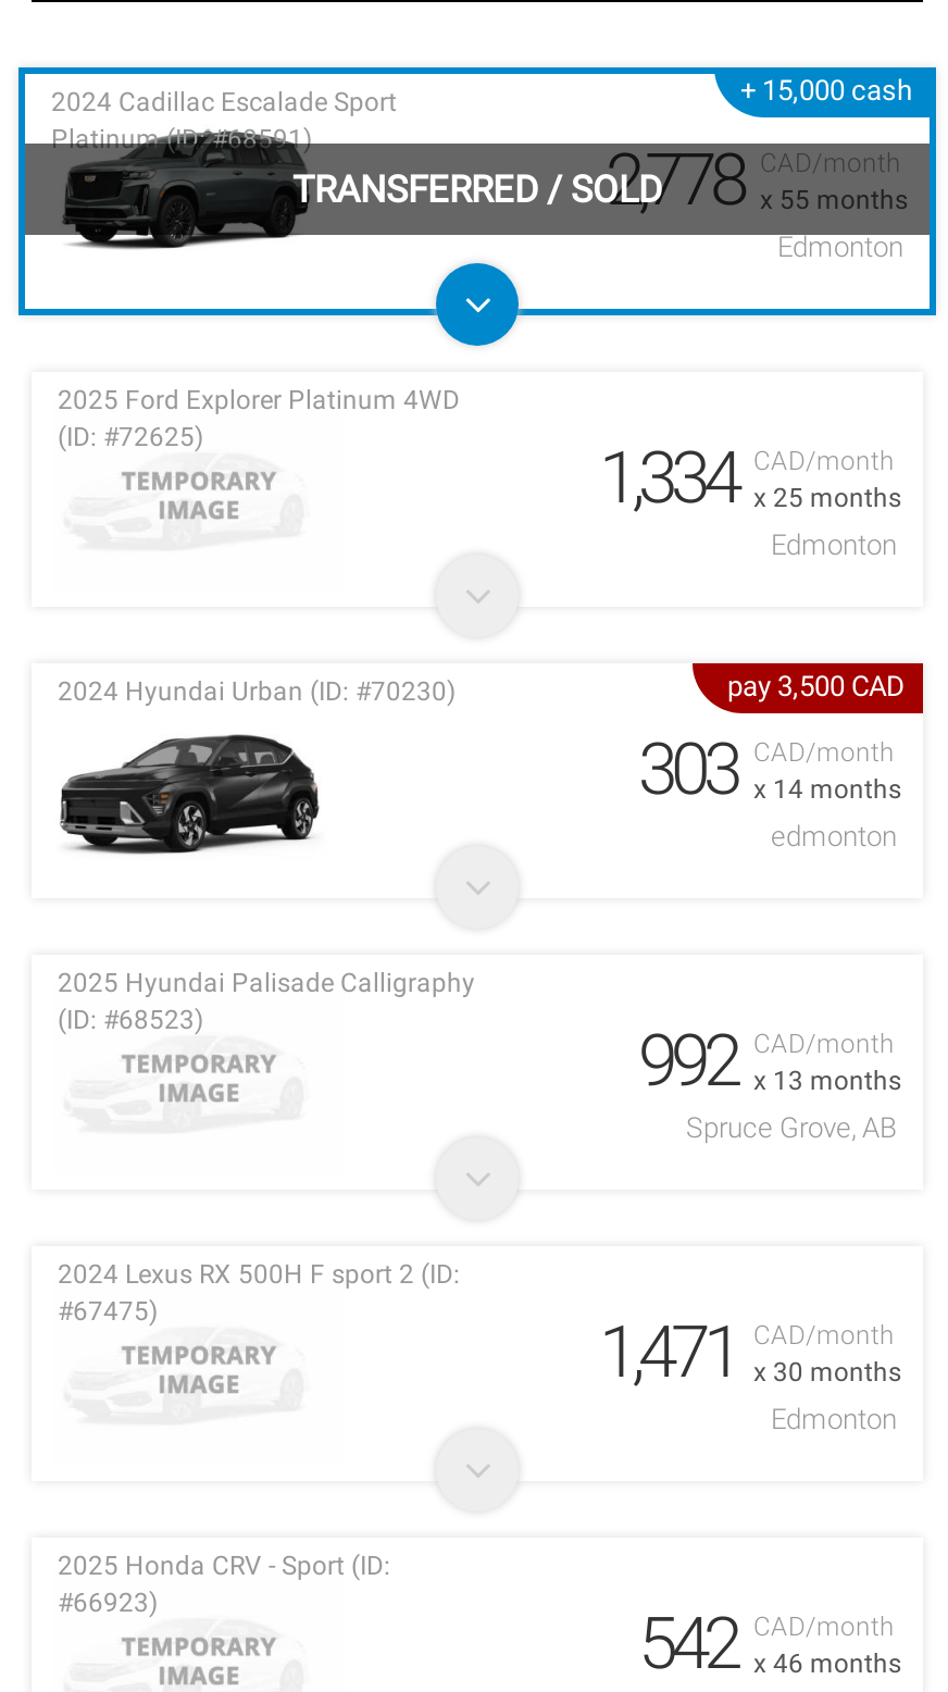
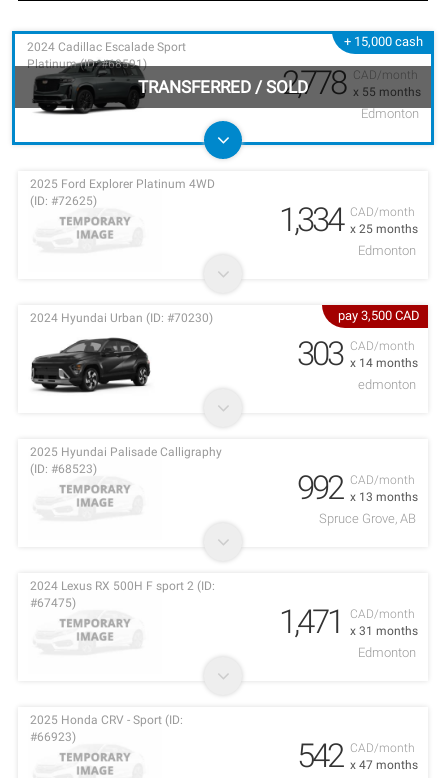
- 1,471 x 30 months CAD/month
+ 1,471 x 31 months CAD/month

- 542 x 46 months CAD/month
+ 542 x 47 months CAD/month
